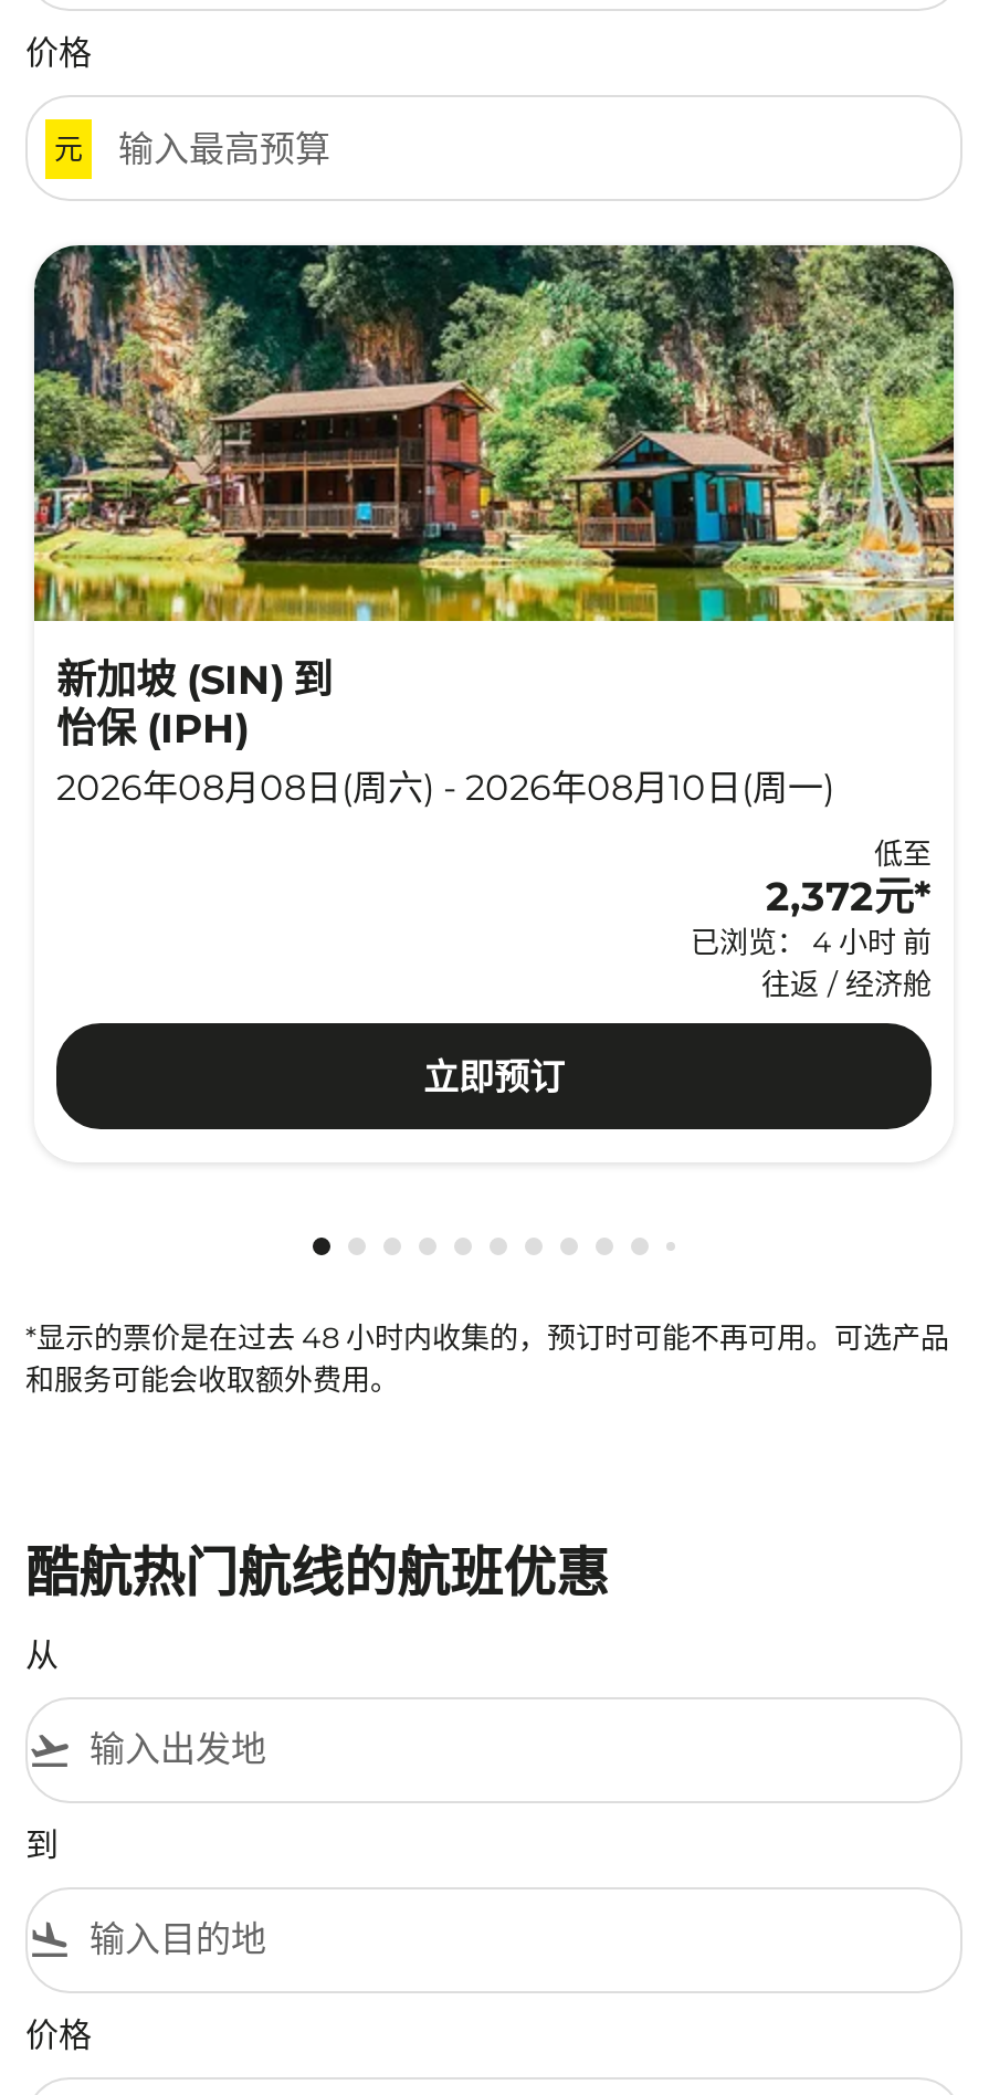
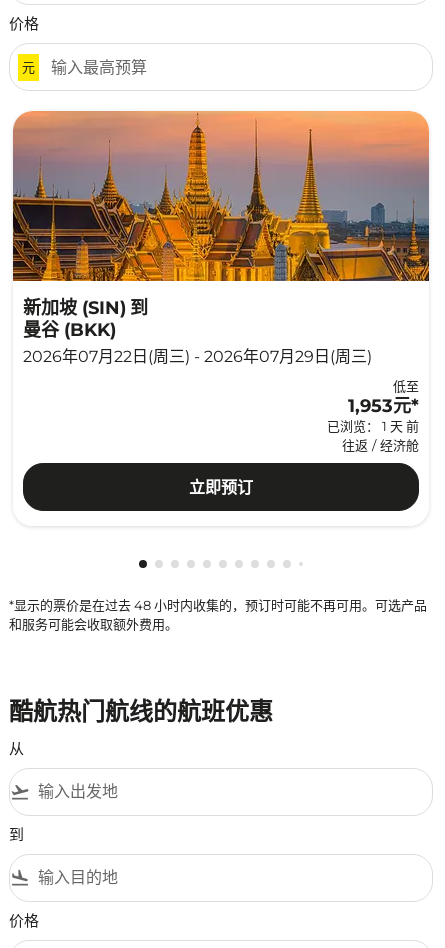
- [image]
- 怡保 (IPH)
- 2026年08月08日(周六) - 2026年08月10日(周一)
+ [image]
+ 曼谷 (BKK)
+ 2026年07月22日(周三) - 2026年07月29日(周三)

- 2,372元*
- 已浏览： 4 小时 前
+ 1,953元*
+ 已浏览： 1 天 前
